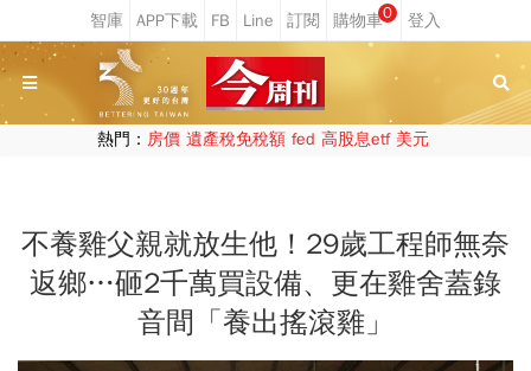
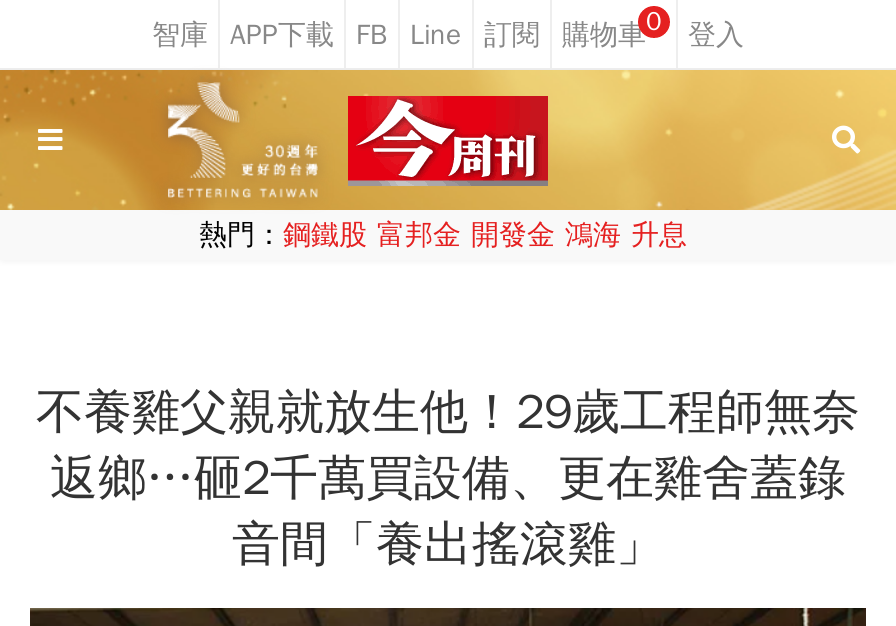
- 熱門：房價 遺產稅免稅額 fed 高股息etf 美元
+ 熱門：鋼鐵股 富邦金 開發金 鴻海 升息
